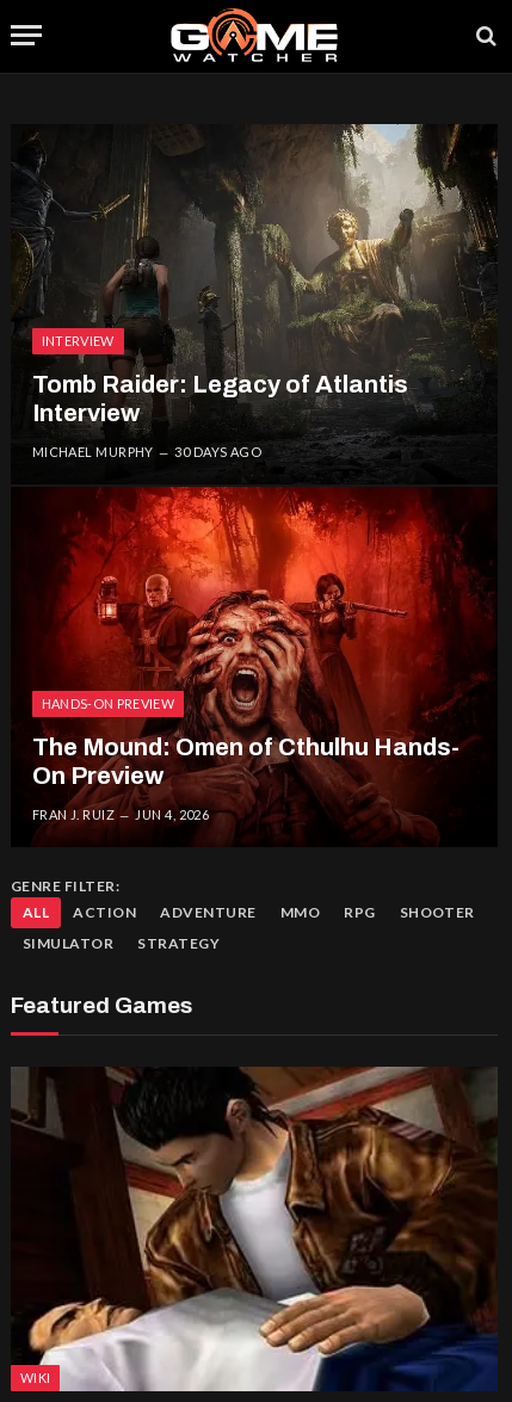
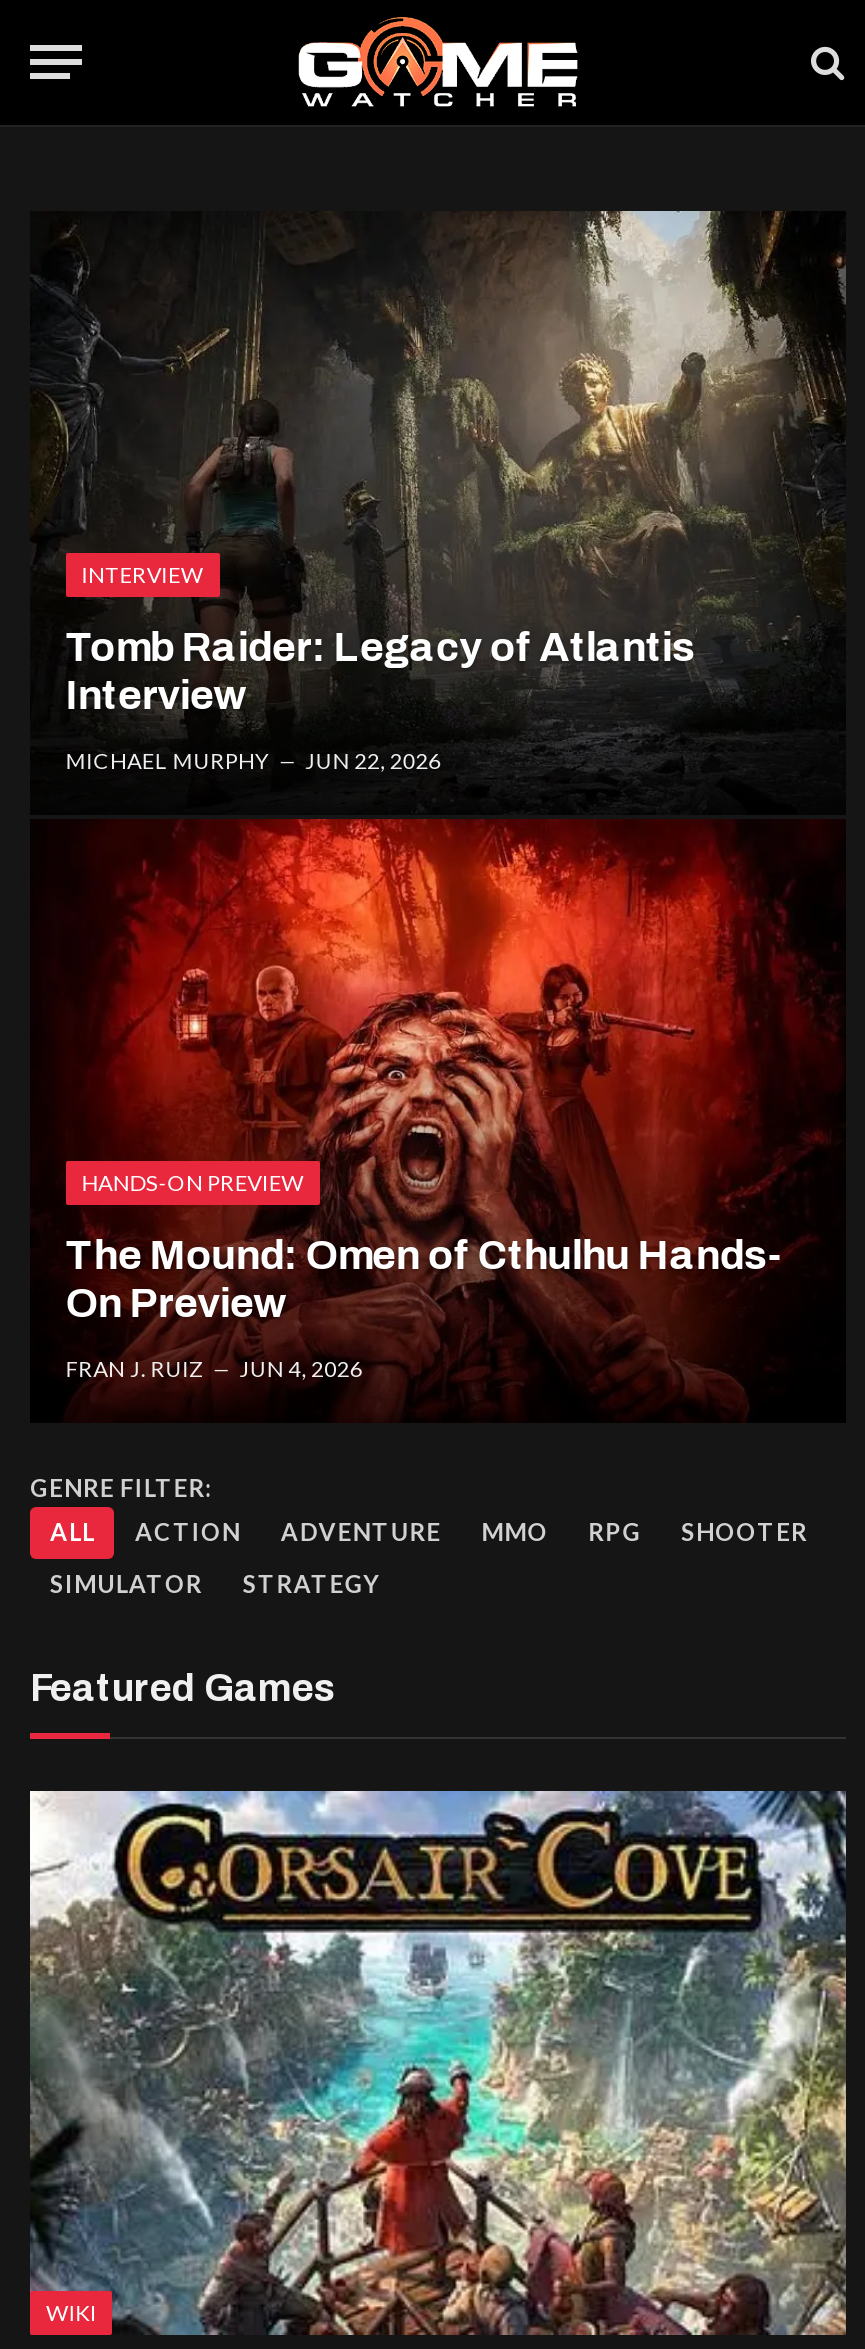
- MICHAEL MURPHY 30 DAYS AGO
+ MICHAEL MURPHY JUN 22, 2026

- [image]
+ [image]
